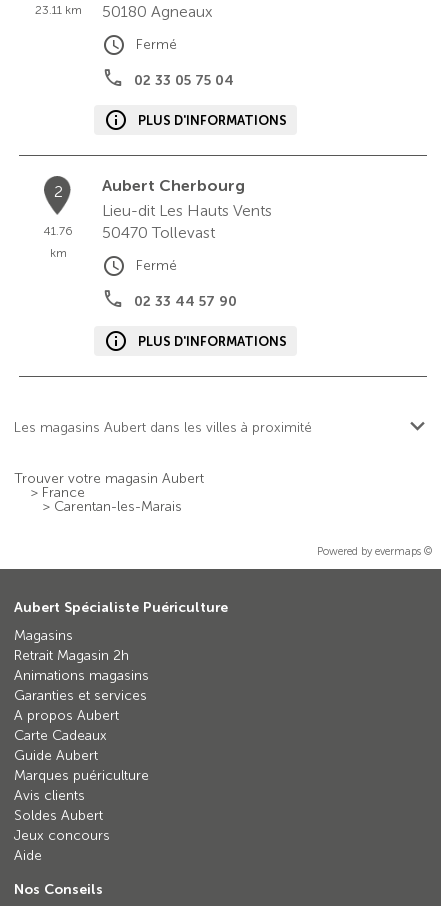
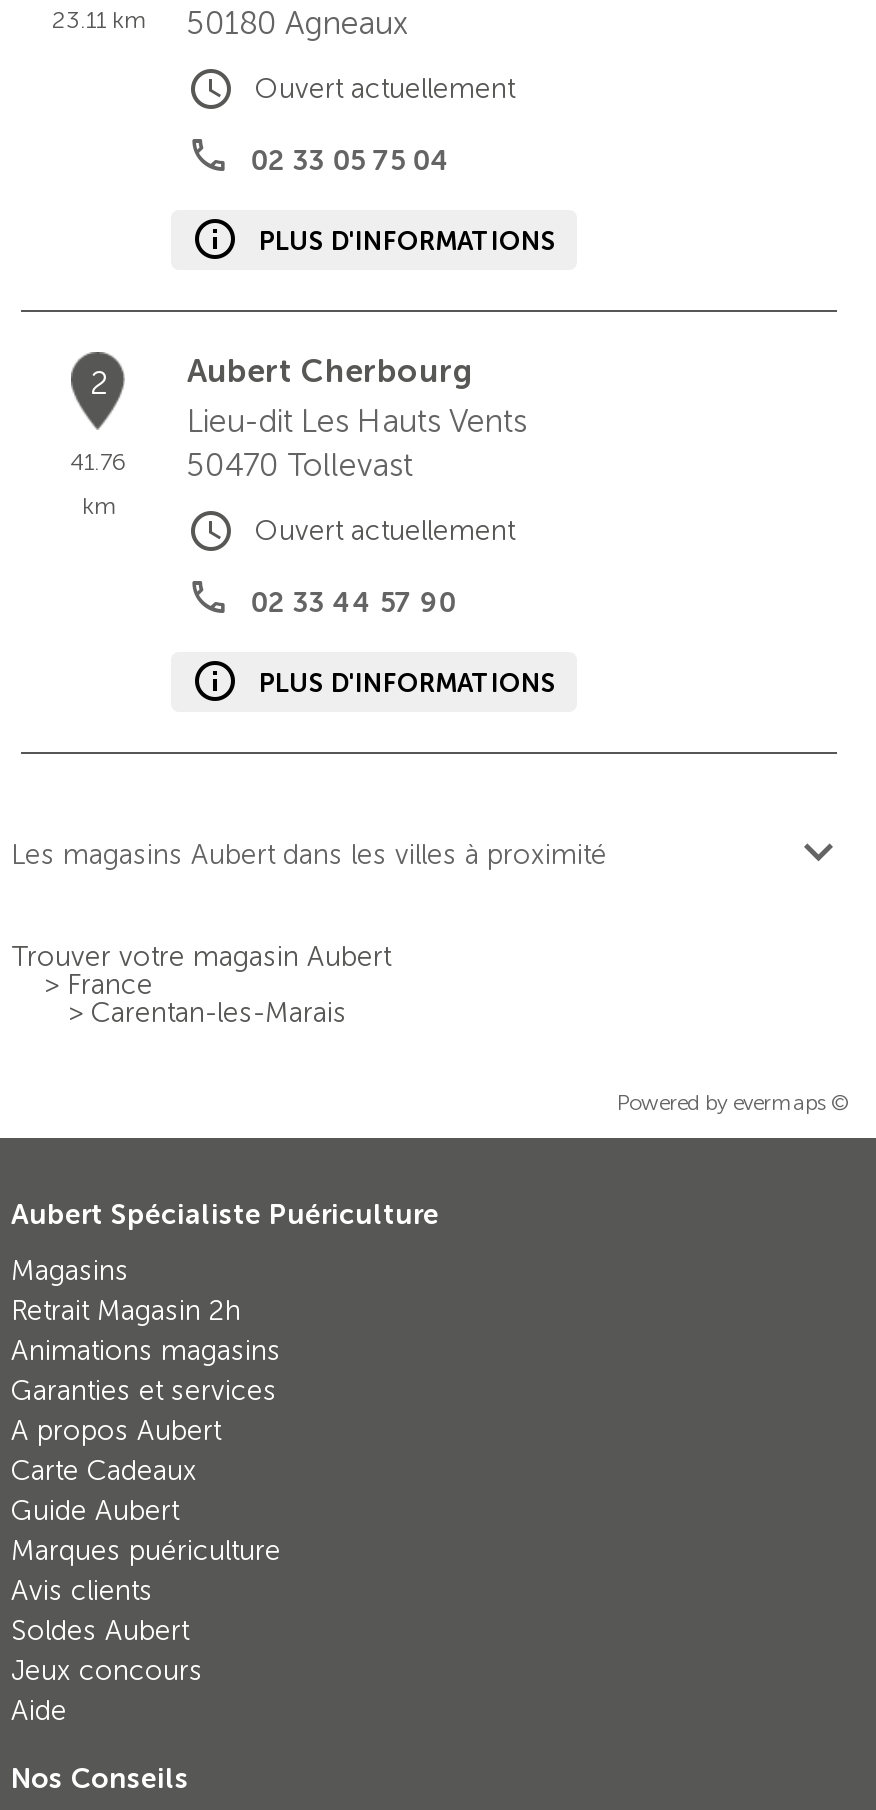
- Fermé
+ Ouvert actuellement

- Fermé
+ Ouvert actuellement
